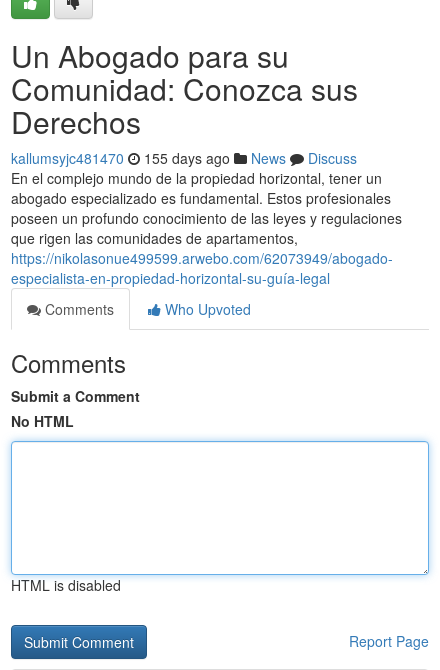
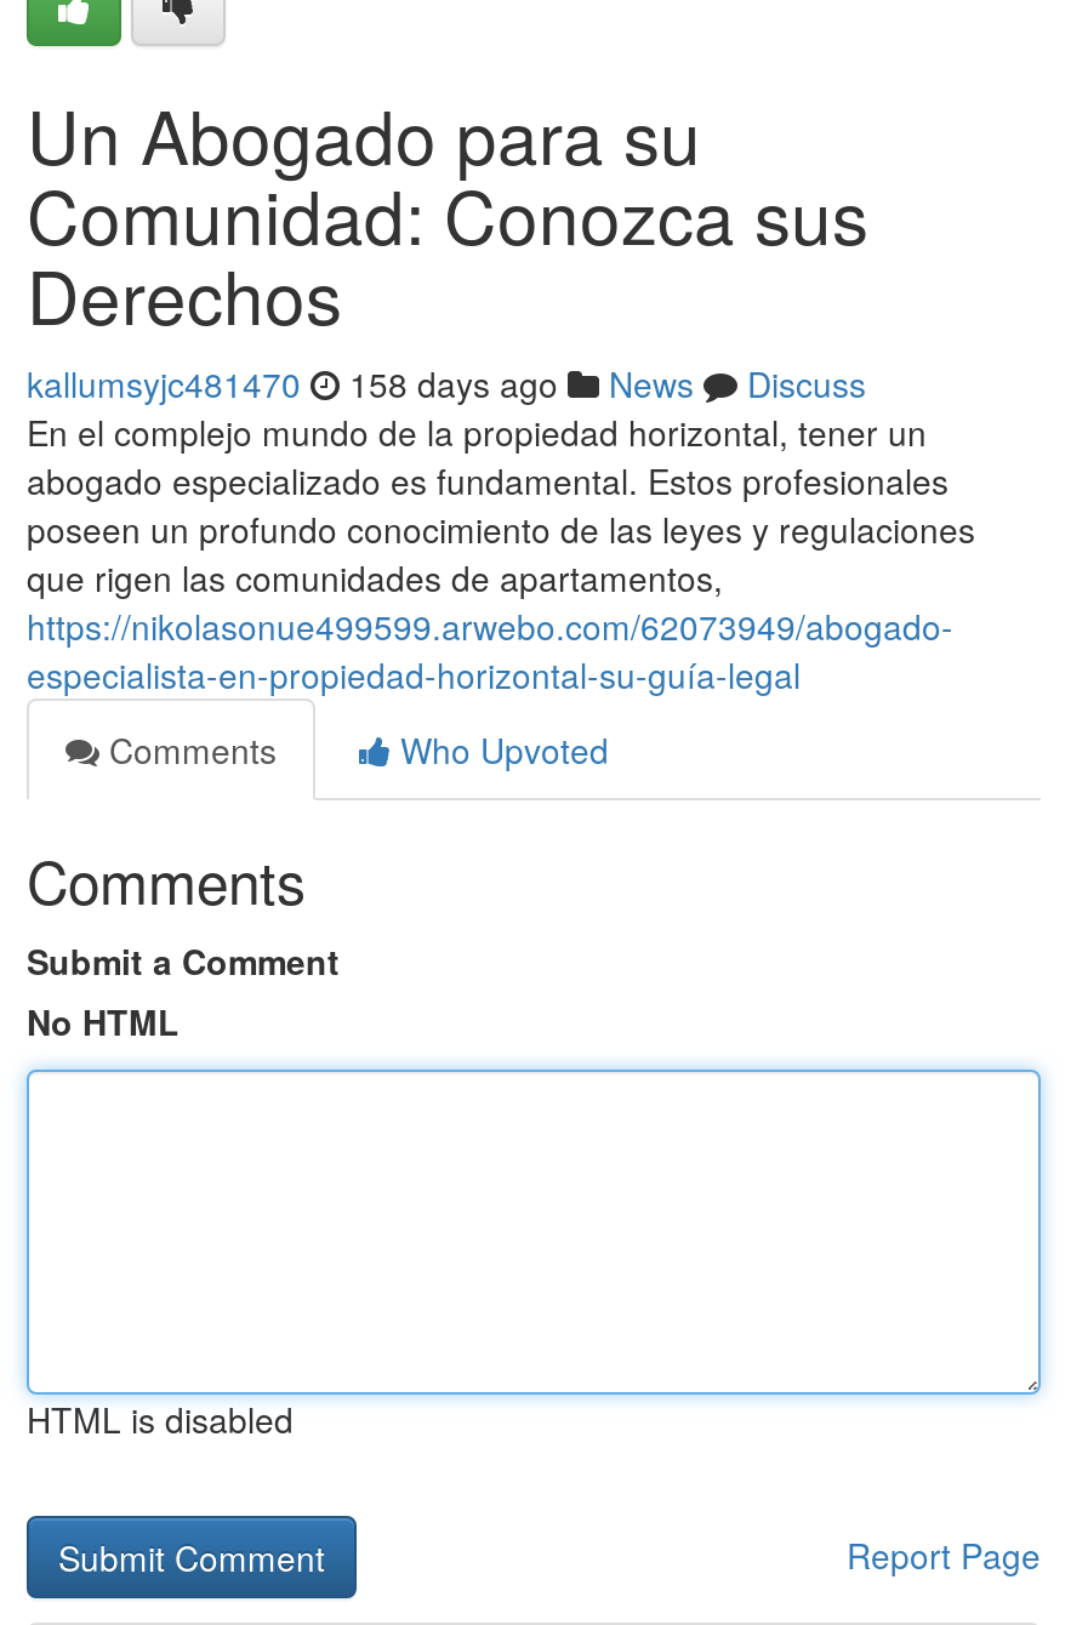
- kallumsyjc481470 155 days ago News Discuss
+ kallumsyjc481470 158 days ago News Discuss
